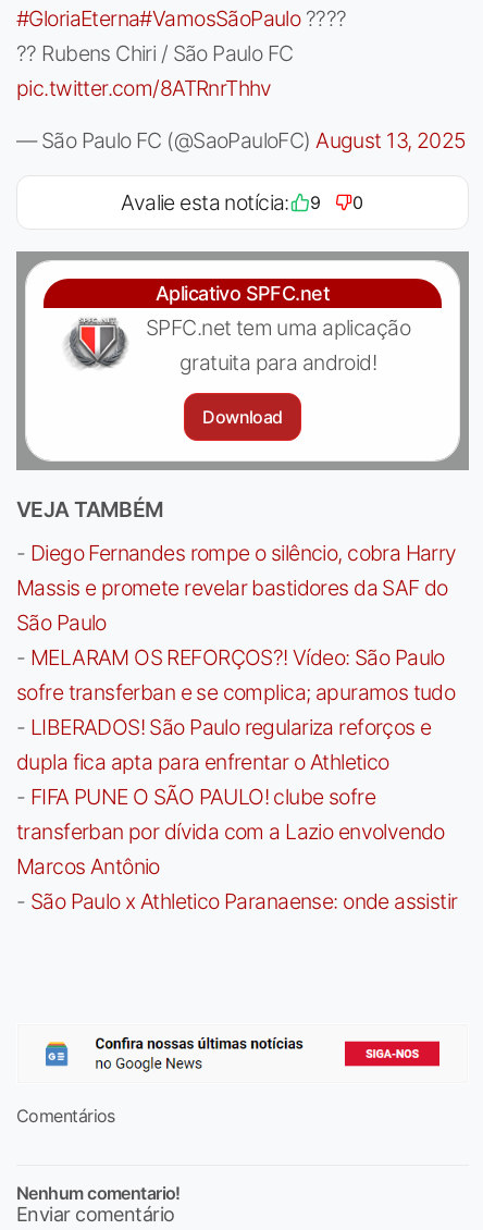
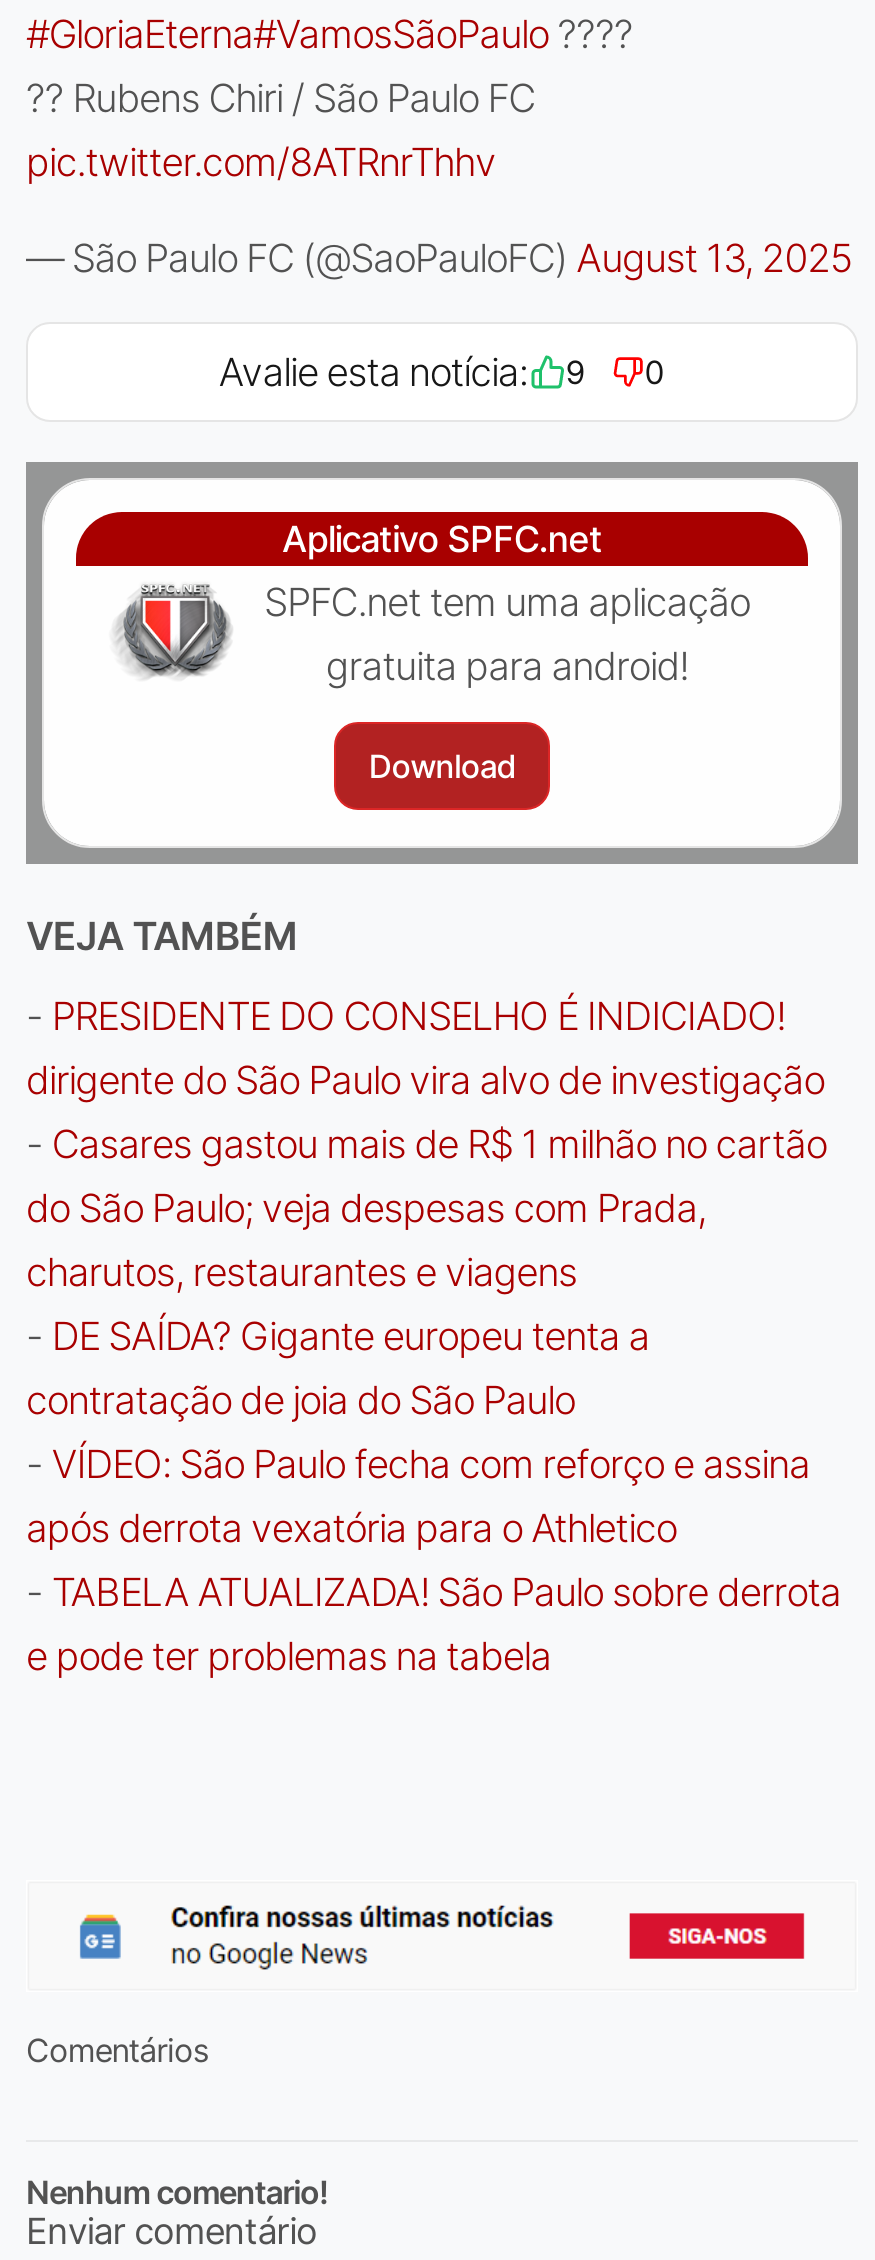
- - Diego Fernandes rompe o silêncio, cobra Harry
- Massis e promete revelar bastidores da SAF do
- São Paulo
- - MELARAM OS REFORÇOS?! Vídeo: São Paulo
- sofre transferban e se complica; apuramos tudo
- - LIBERADOS! São Paulo regulariza reforços e
- dupla fica apta para enfrentar o Athletico
- - FIFA PUNE O SÃO PAULO! clube sofre
- transferban por dívida com a Lazio envolvendo
- Marcos Antônio
- - São Paulo x Athletico Paranaense: onde assistir
+ - PRESIDENTE DO CONSELHO É INDICIADO!
+ dirigente do São Paulo vira alvo de investigação
+ - Casares gastou mais de R$ 1 milhão no cartão
+ do São Paulo; veja despesas com Prada,
+ charutos, restaurantes e viagens
+ - DE SAÍDA? Gigante europeu tenta a
+ contratação de joia do São Paulo
+ - VÍDEO: São Paulo fecha com reforço e assina
+ após derrota vexatória para o Athletico
+ - TABELA ATUALIZADA! São Paulo sobre derrota
+ e pode ter problemas na tabela
